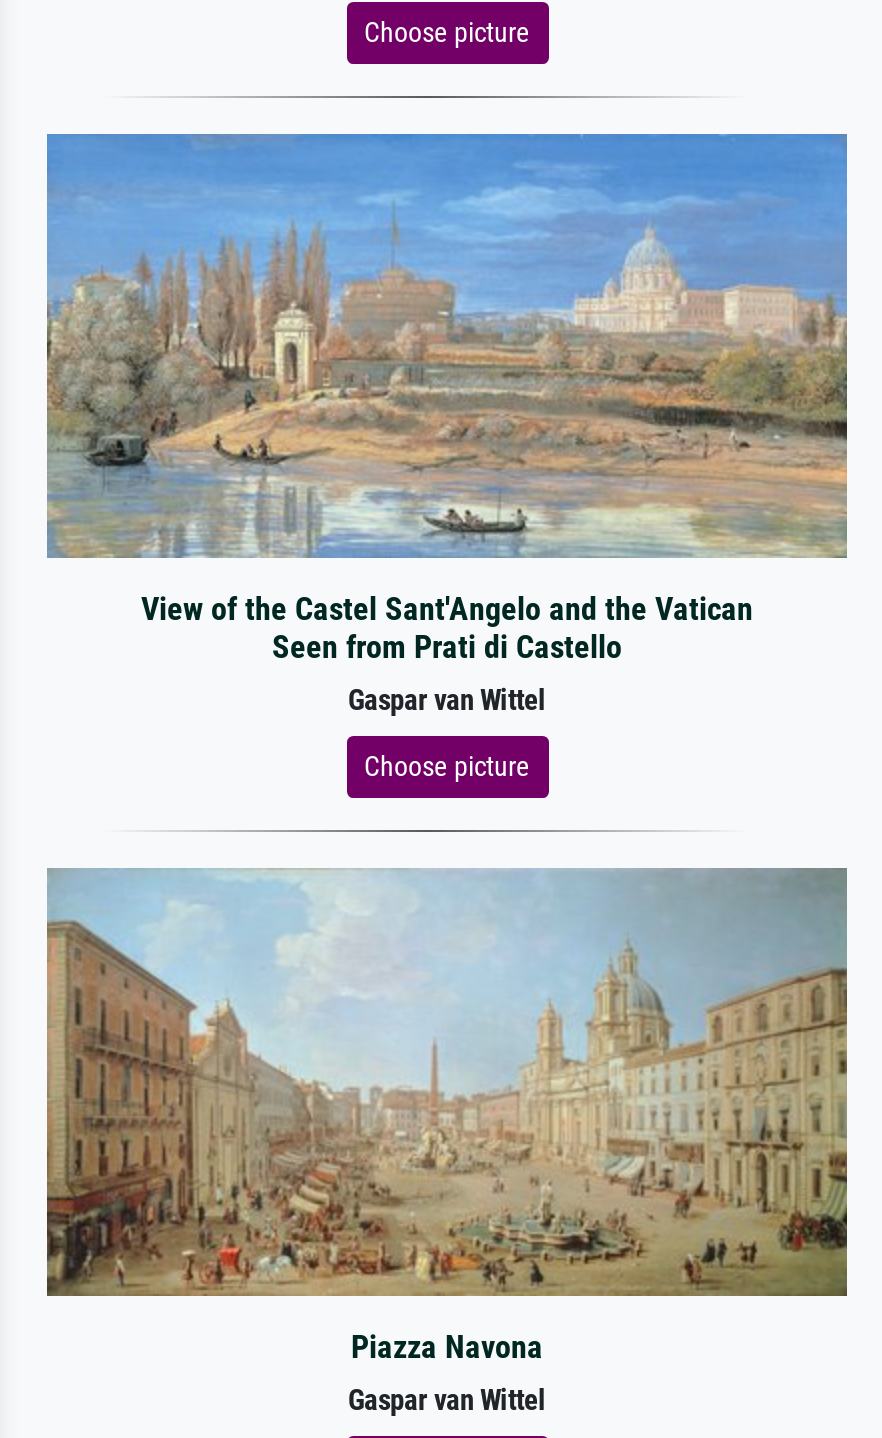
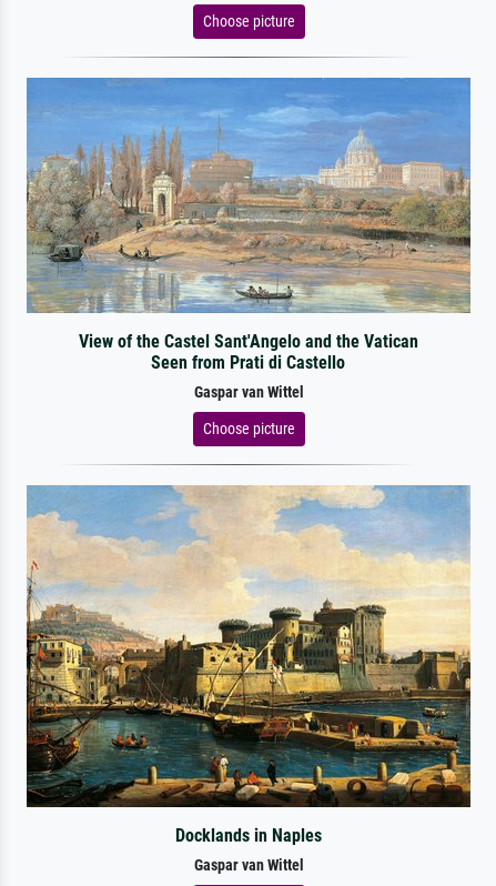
- [image]
- Piazza Navona
+ [image]
+ Docklands in Naples
